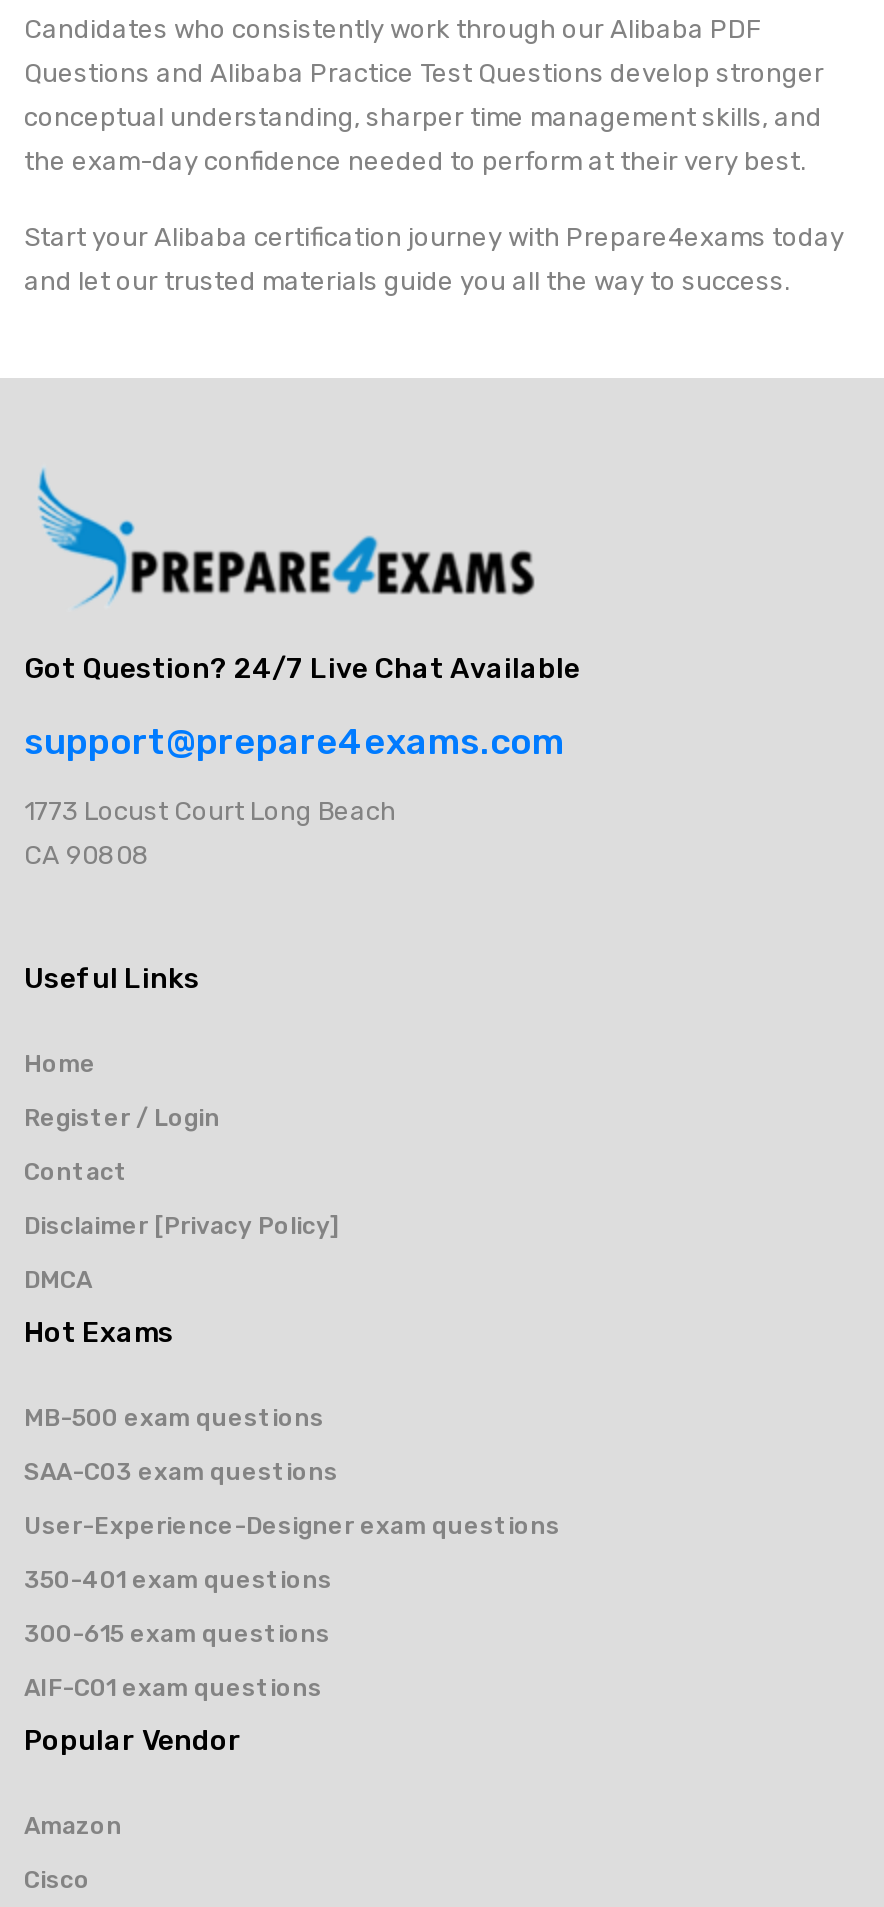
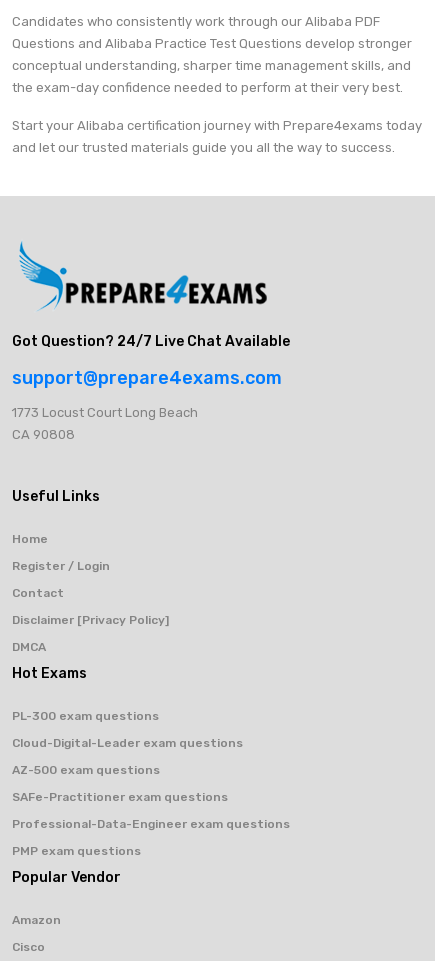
- MB-500 exam questions
+ PL-300 exam questions

- SAA-C03 exam questions
+ Cloud-Digital-Leader exam questions

- User-Experience-Designer exam questions
+ AZ-500 exam questions

- 350-401 exam questions
+ SAFe-Practitioner exam questions

- 300-615 exam questions
+ Professional-Data-Engineer exam questions

- AIF-C01 exam questions
+ PMP exam questions
